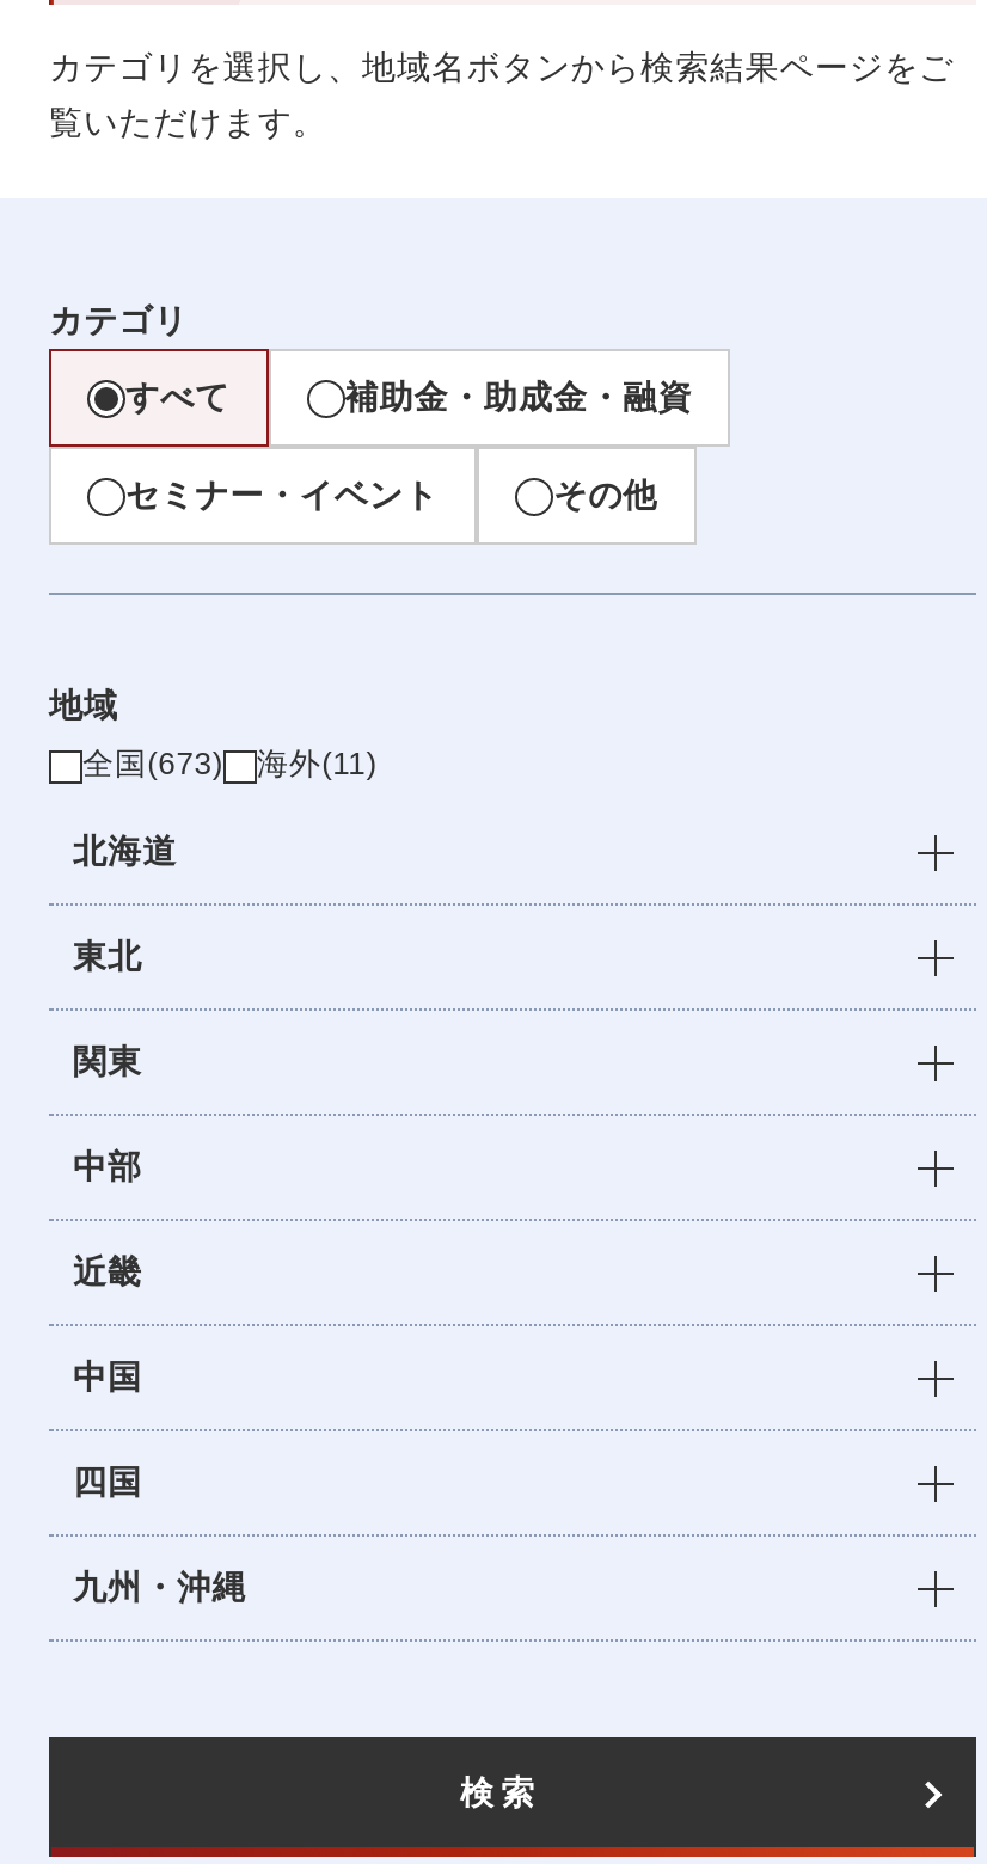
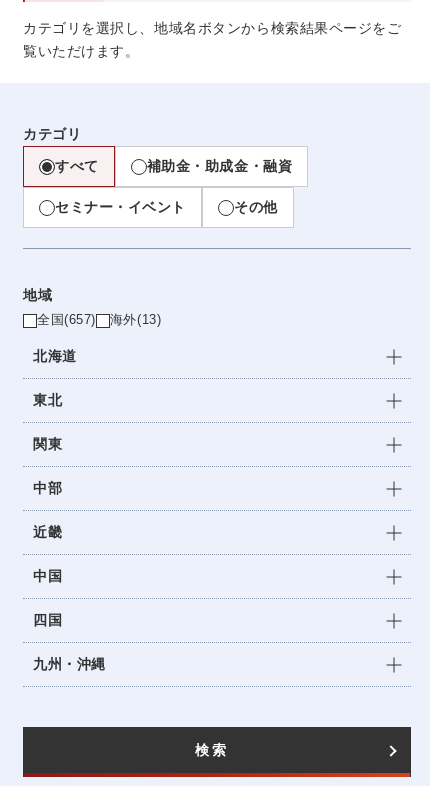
- 全国(673)
+ 全国(657)

- 海外(11)
+ 海外(13)
